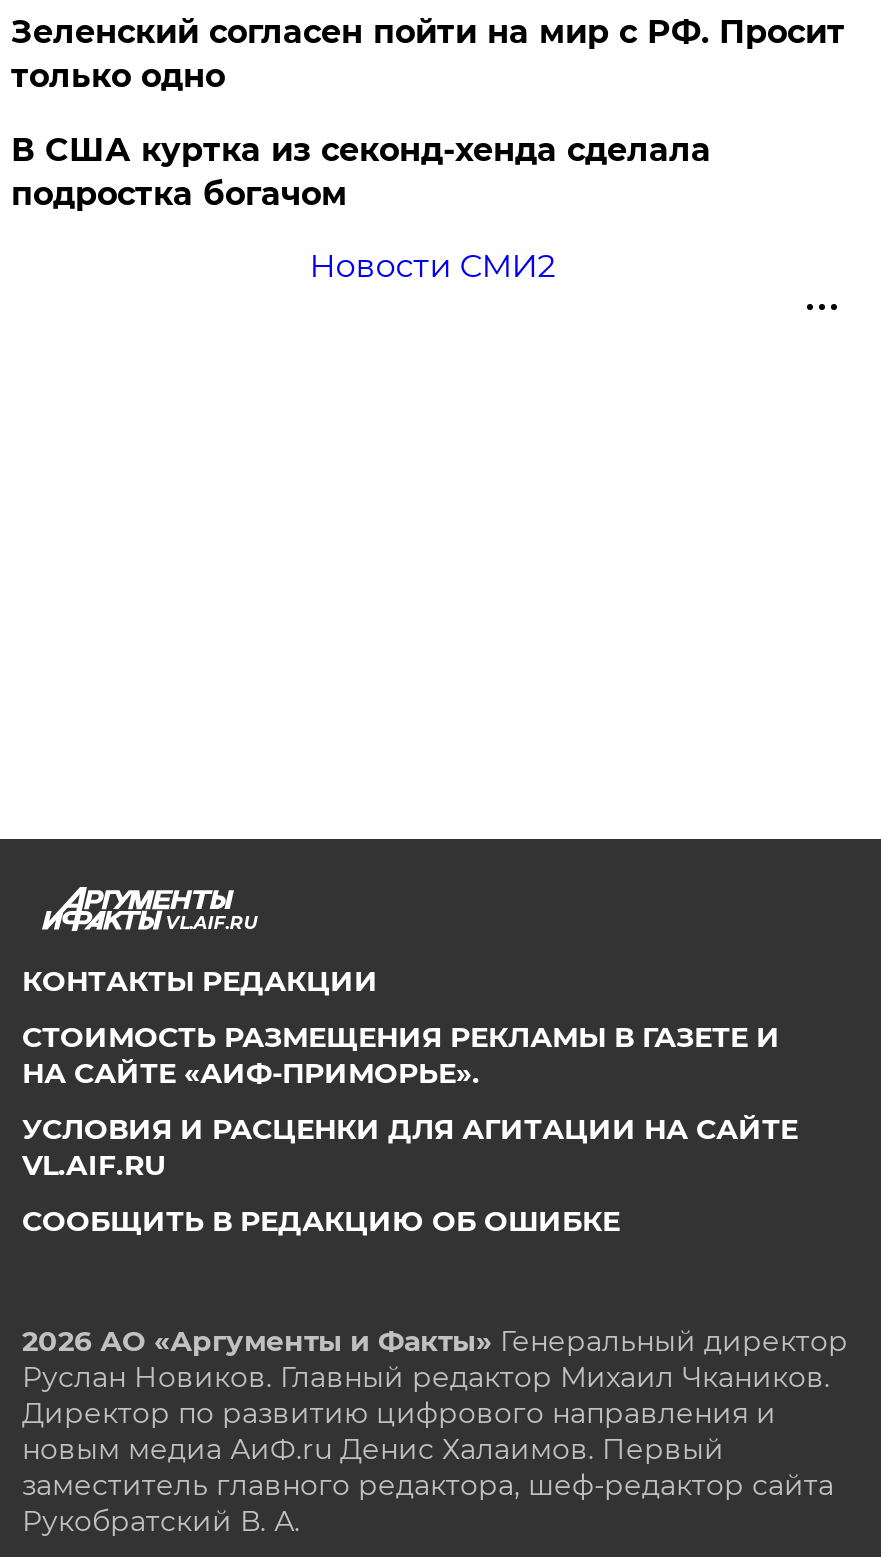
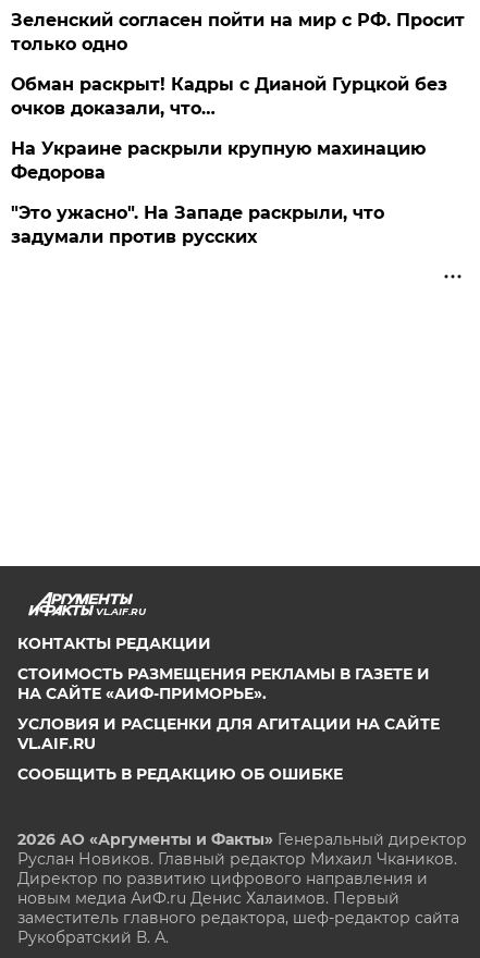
- В США куртка из секонд-хенда сделала
- подростка богачом
- Новости СМИ2
+ Обман раскрыт! Кадры с Дианой Гурцкой без
+ очков доказали, что…
+ На Украине раскрыли крупную махинацию
+ Федорова
+ "Это ужасно". На Западе раскрыли, что
+ задумали против русских
